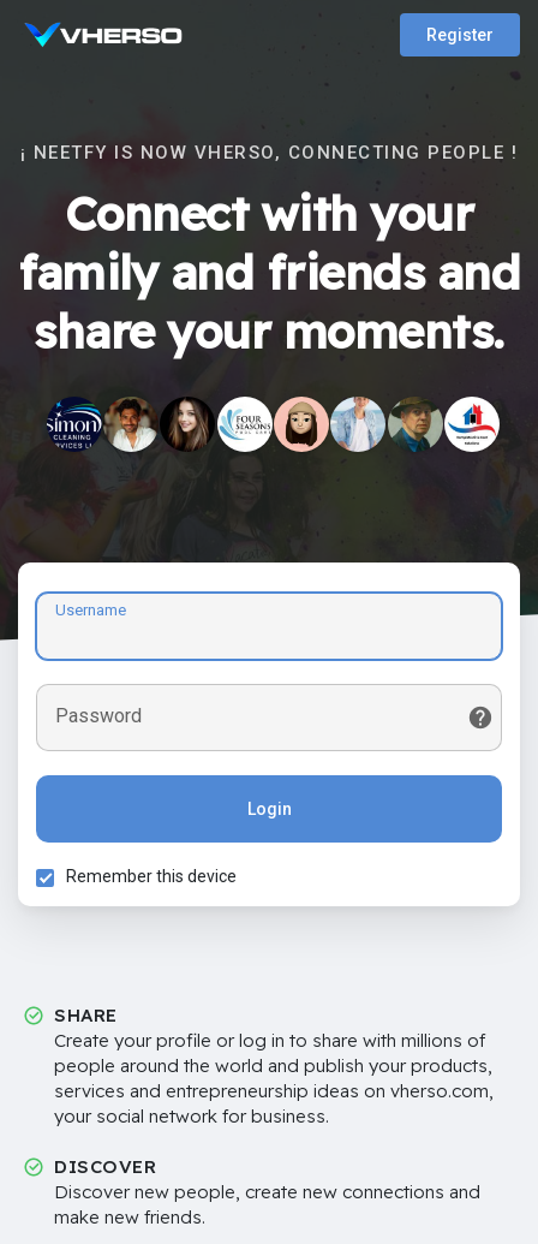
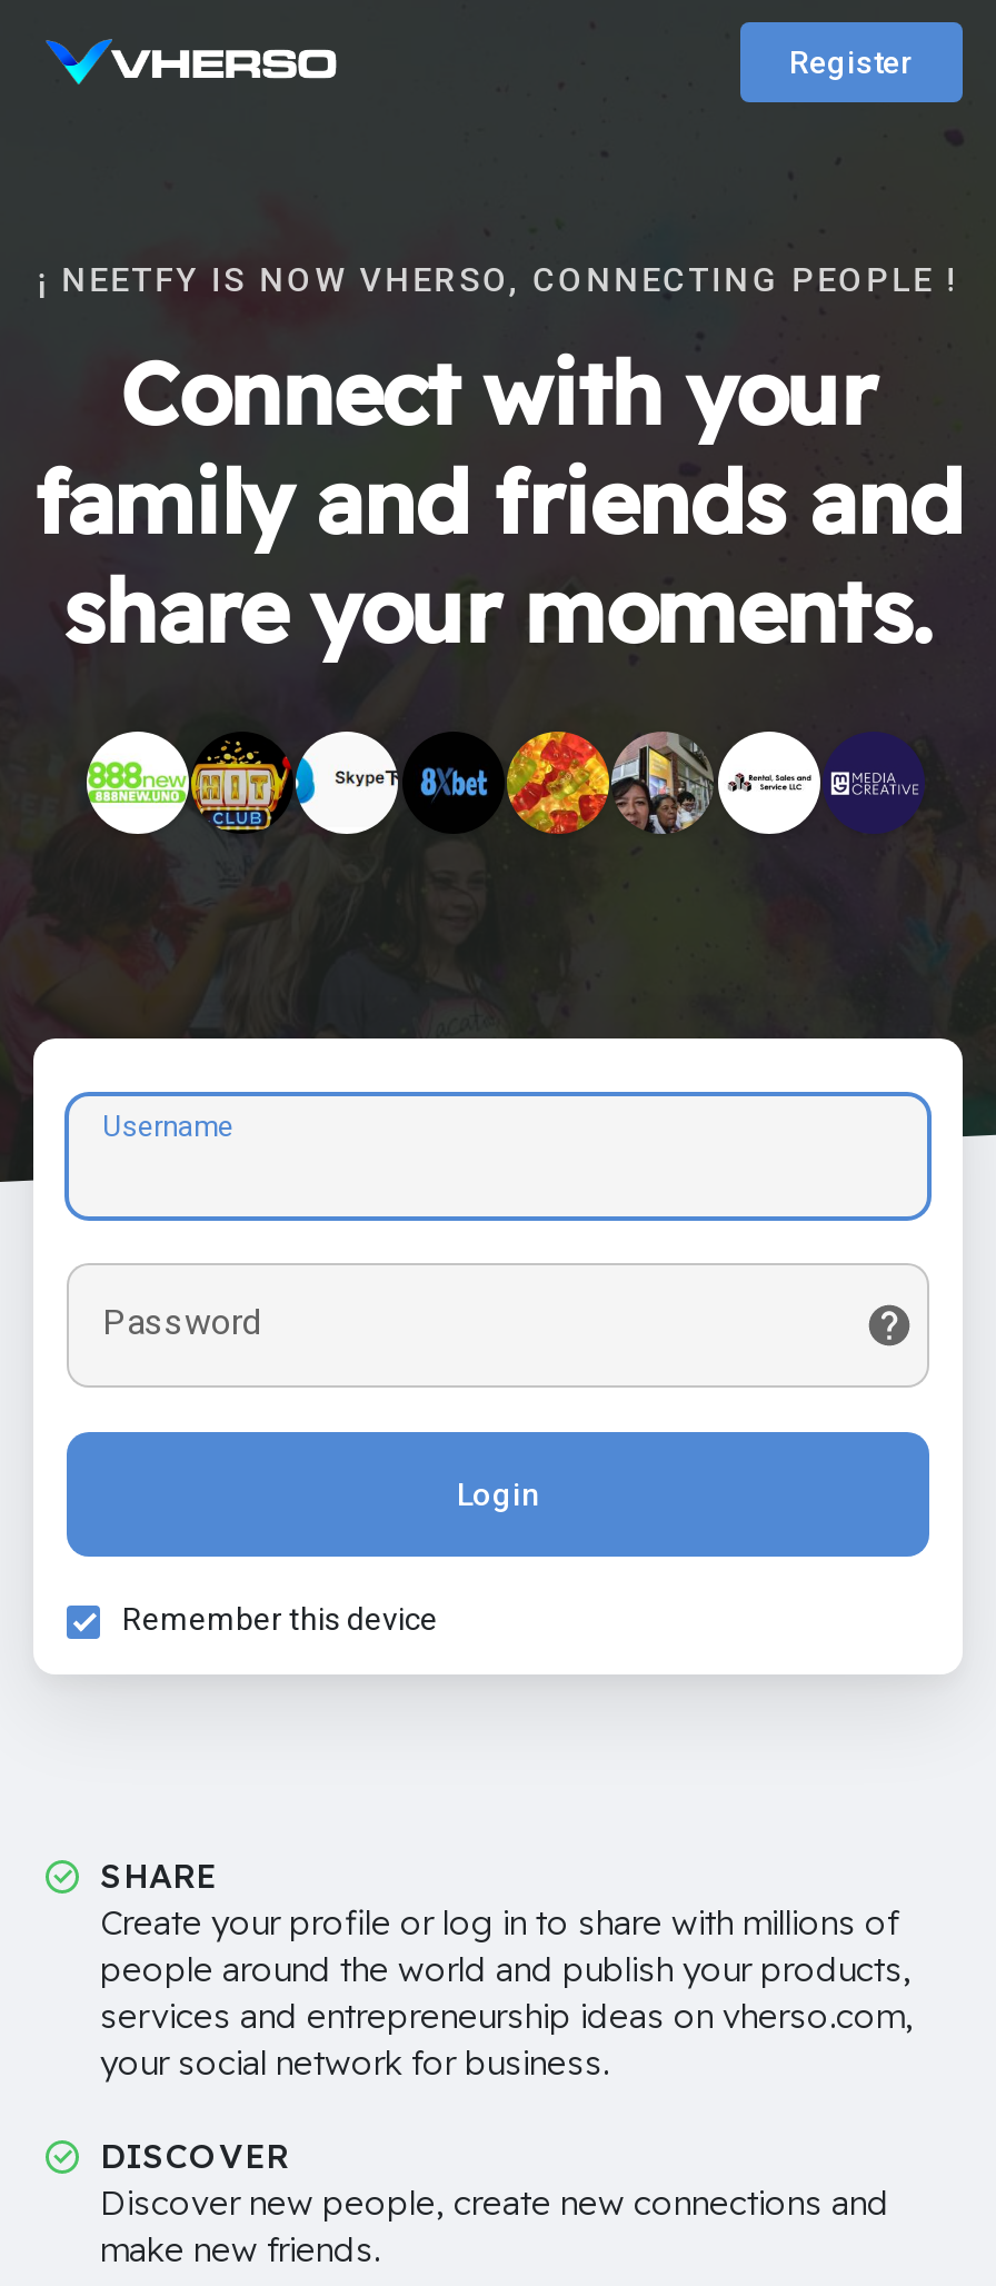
- [image]
+ [image]
